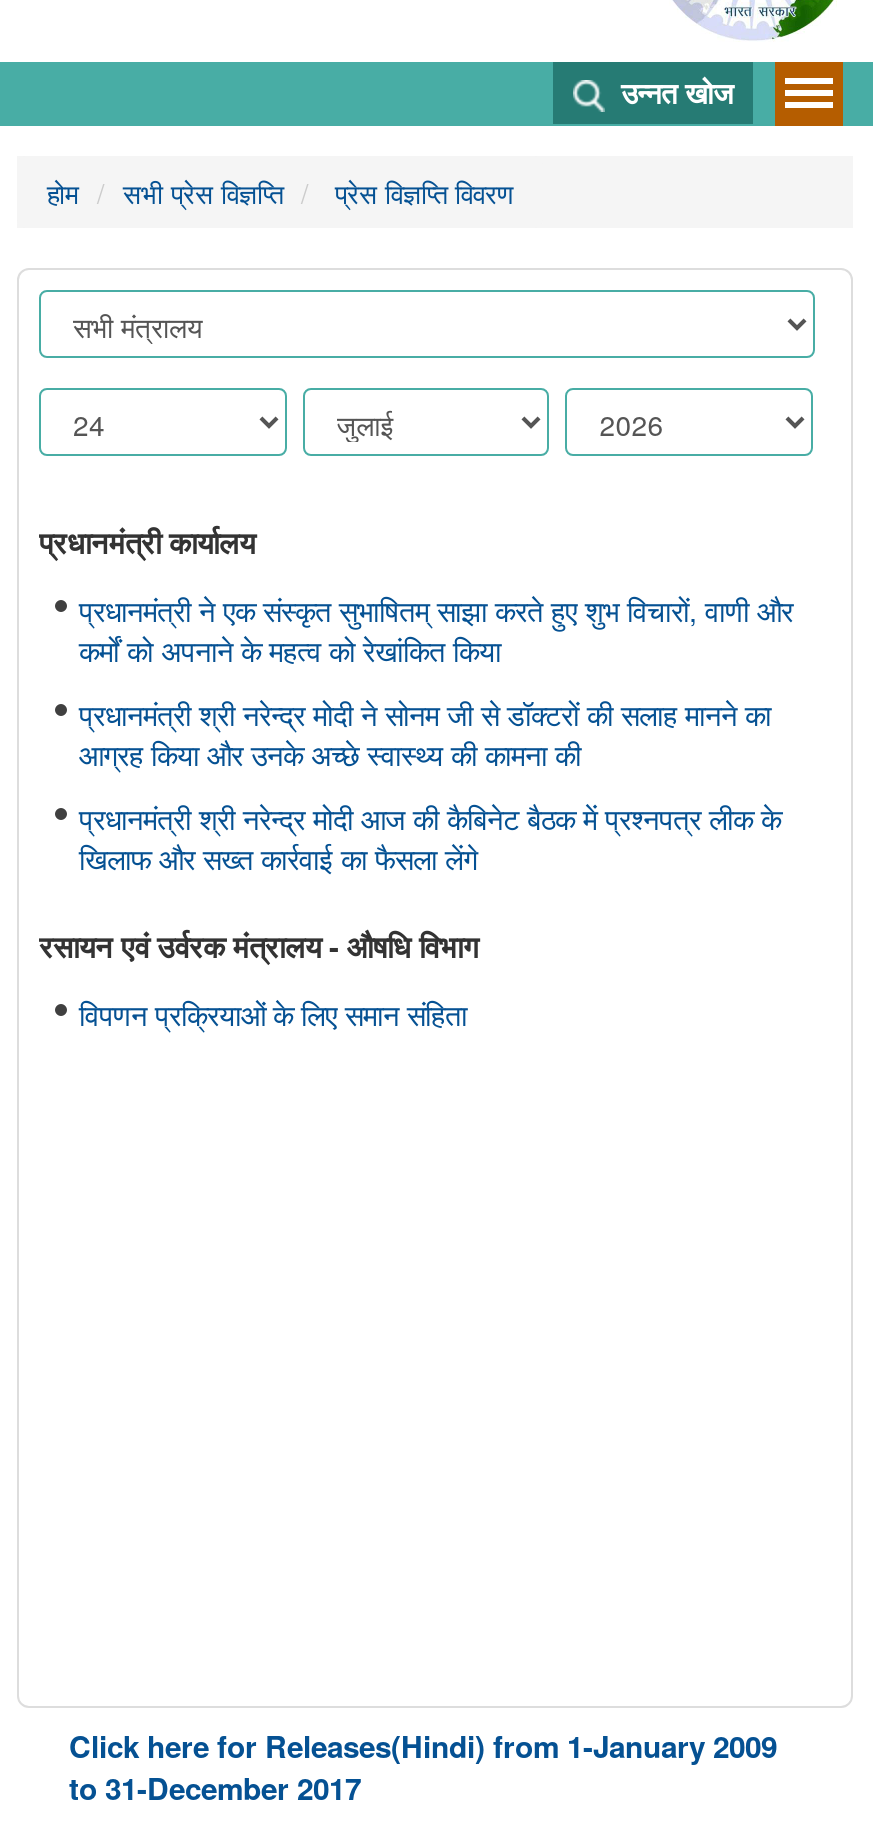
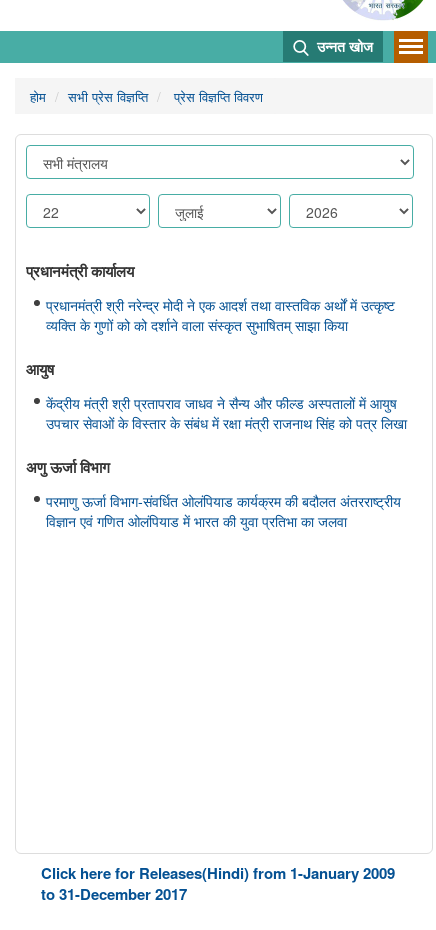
- प्रधानमंत्री ने एक संस्कृत सुभाषितम् साझा करते हुए शुभ विचारों, वाणी और
- कर्मों को अपनाने के महत्व को रेखांकित किया
+ प्रधानमंत्री श्री नरेन्द्र मोदी ने एक आदर्श तथा वास्तविक अर्थों में उत्कृष्ट
+ व्यक्ति के गुणों को को दर्शाने वाला संस्कृत सुभाषितम् साझा किया

- प्रधानमंत्री श्री नरेन्द्र मोदी ने सोनम जी से डॉक्टरों की सलाह मानने का
- आग्रह किया और उनके अच्छे स्वास्थ्य की कामना की
+ आयुष

- प्रधानमंत्री श्री नरेन्द्र मोदी आज की कैबिनेट बैठक में प्रश्नपत्र लीक के
- खिलाफ और सख्त कार्रवाई का फैसला लेंगे
+ केंद्रीय मंत्री श्री प्रतापराव जाधव ने सैन्य और फील्ड अस्पतालों में आयुष
+ उपचार सेवाओं के विस्तार के संबंध में रक्षा मंत्री राजनाथ सिंह को पत्र लिखा

- रसायन एवं उर्वरक मंत्रालय - औषधि विभाग
+ अणु ऊर्जा विभाग

- विपणन प्रक्रियाओं के लिए समान संहिता
+ परमाणु ऊर्जा विभाग-संवर्धित ओलंपियाड कार्यक्रम की बदौलत अंतरराष्ट्रीय
+ विज्ञान एवं गणित ओलंपियाड में भारत की युवा प्रतिभा का जलवा
